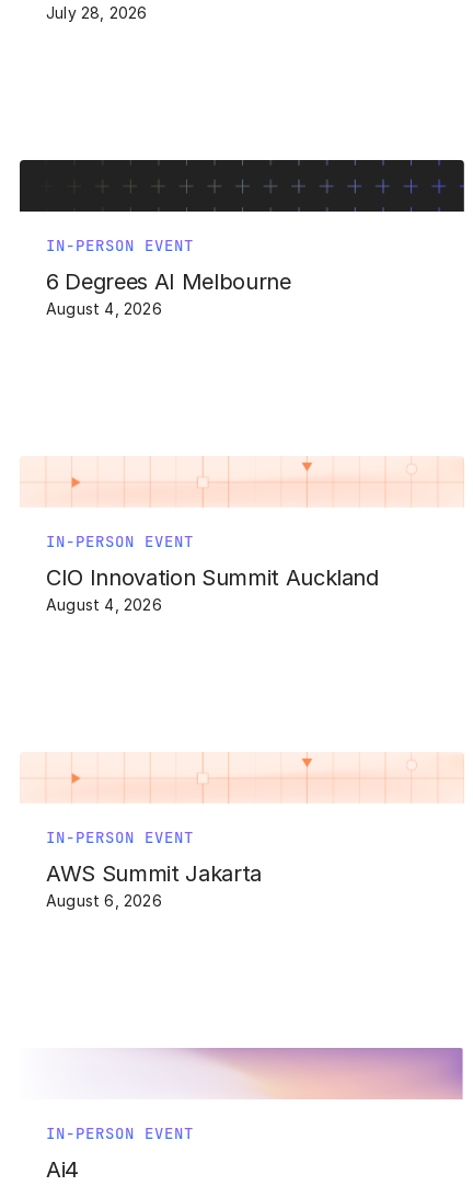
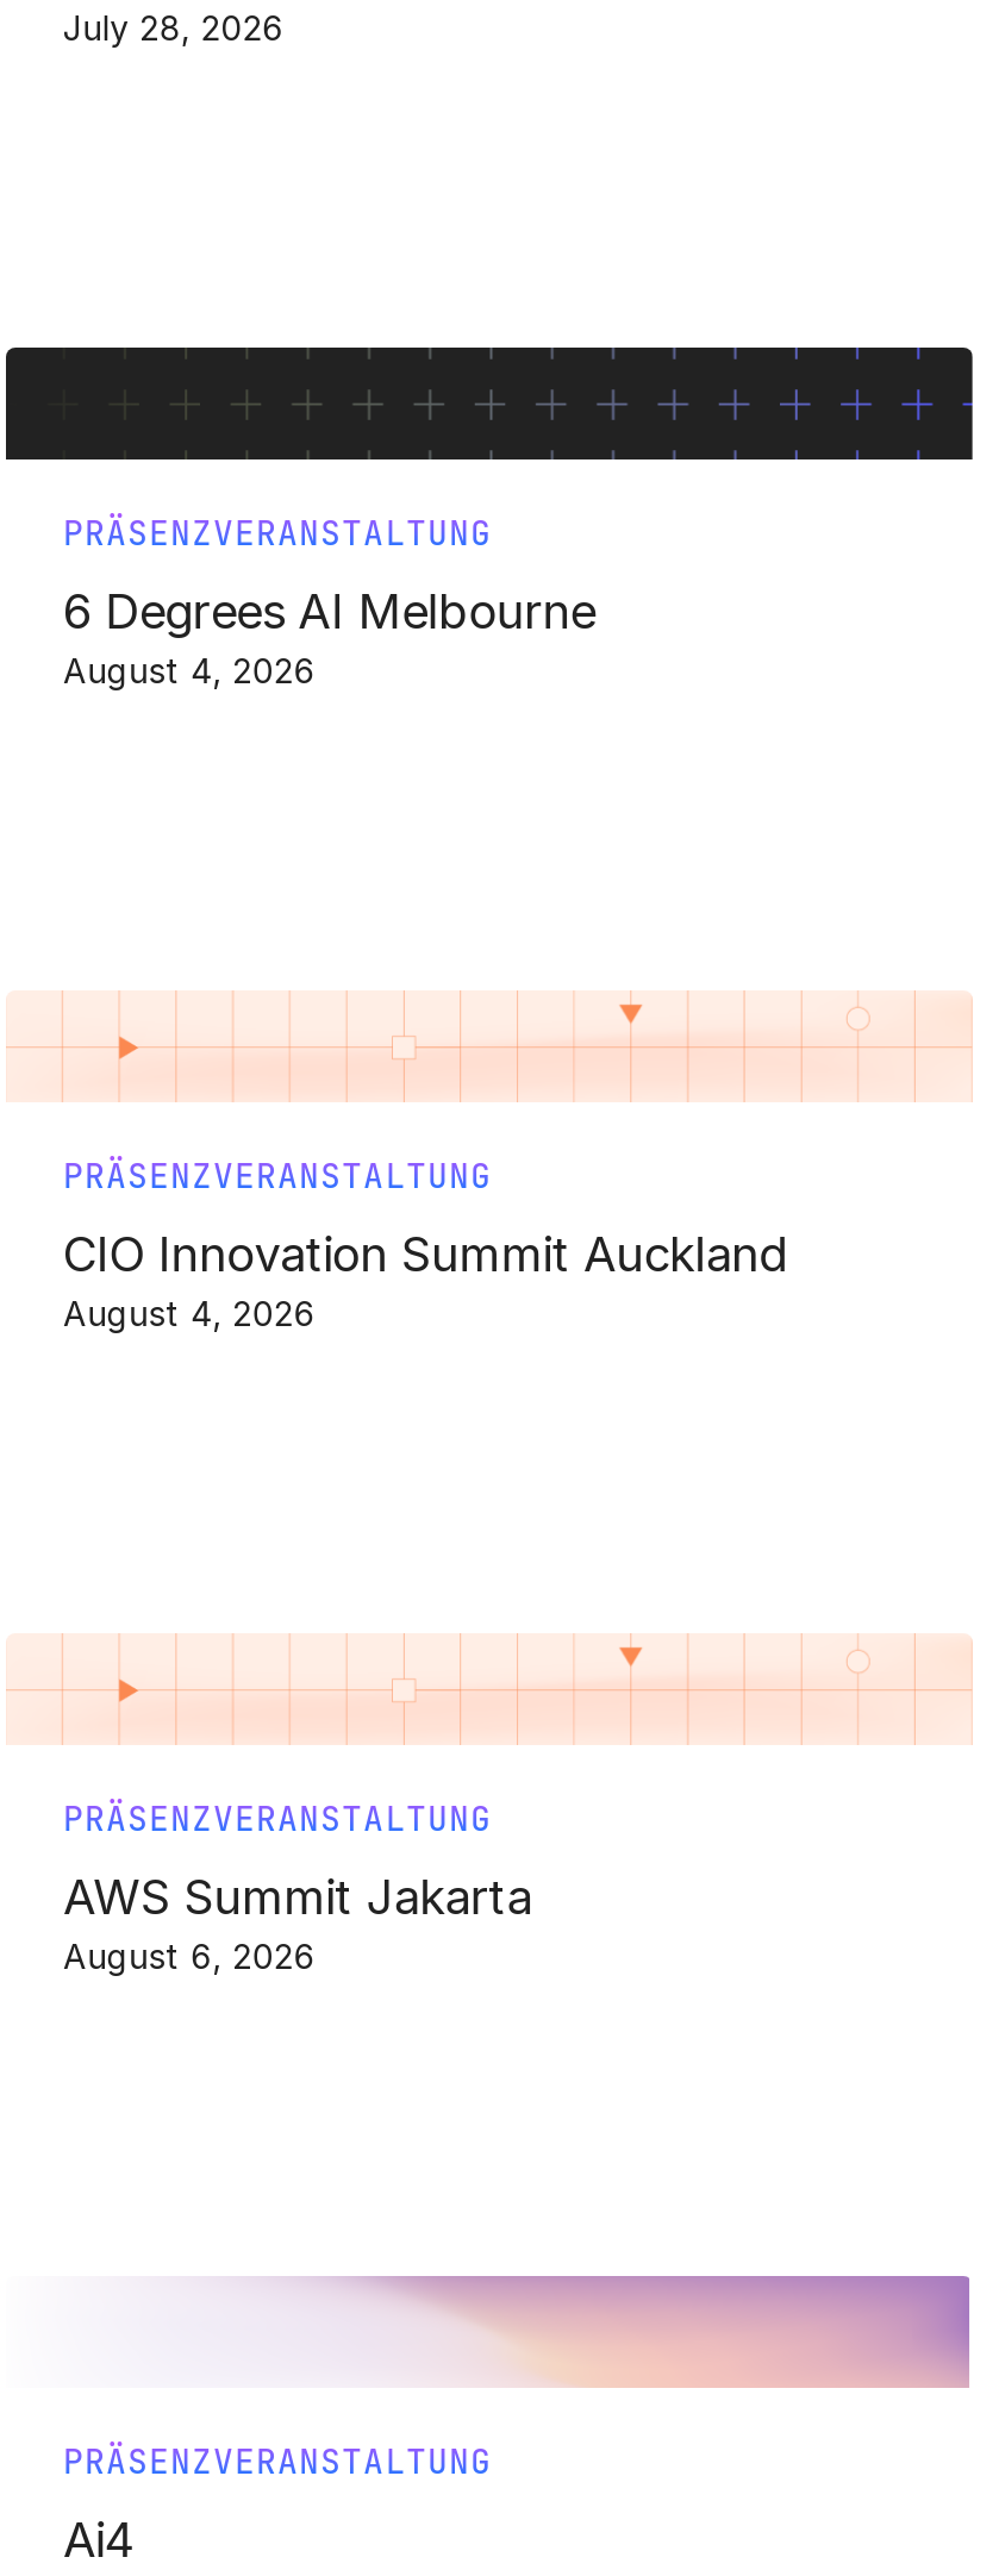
- IN-PERSON EVENT
+ PRÄSENZVERANSTALTUNG

- IN-PERSON EVENT
+ PRÄSENZVERANSTALTUNG

- IN-PERSON EVENT
+ PRÄSENZVERANSTALTUNG

- IN-PERSON EVENT
+ PRÄSENZVERANSTALTUNG
